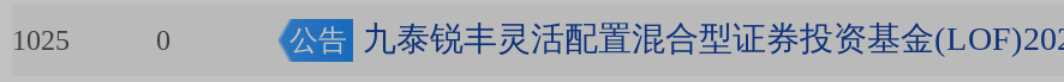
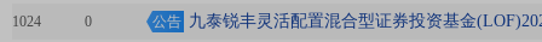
- 1025
+ 1024
